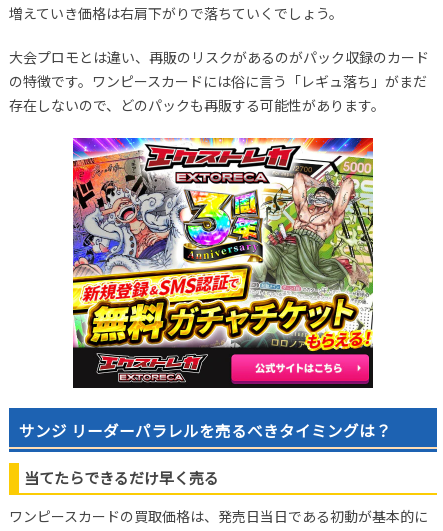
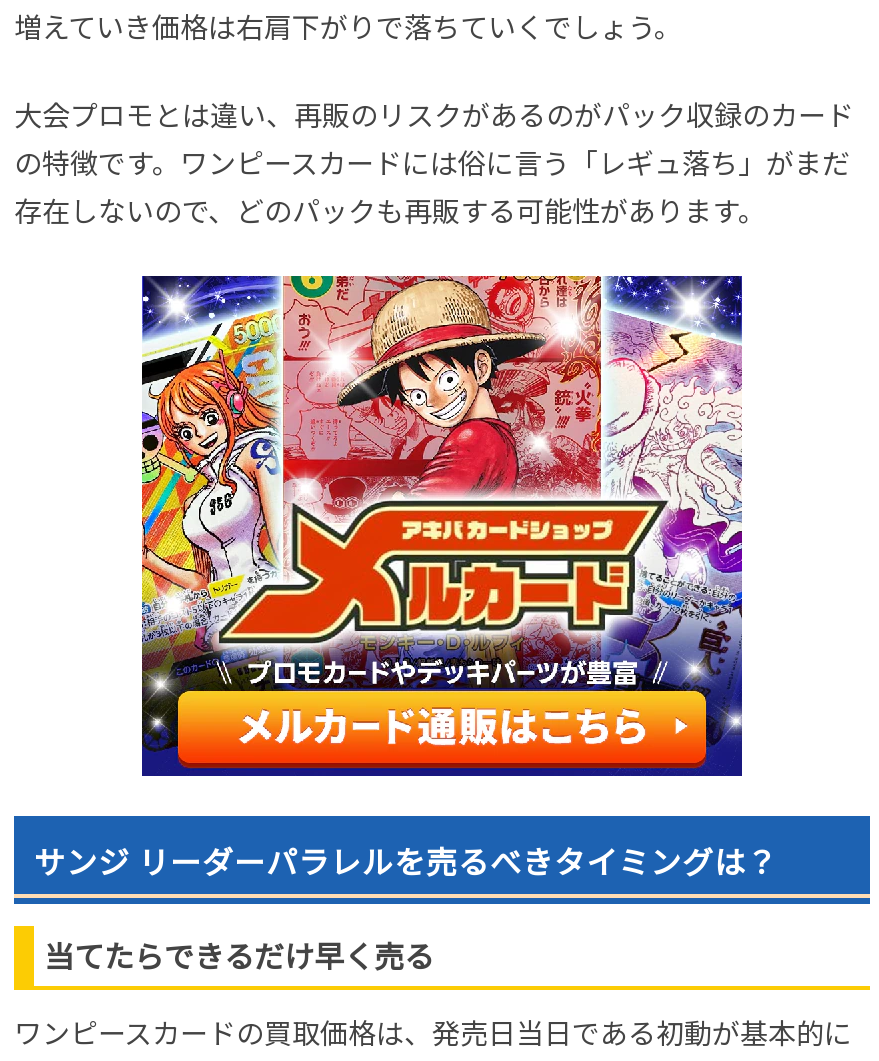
- [image]
+ [image]
